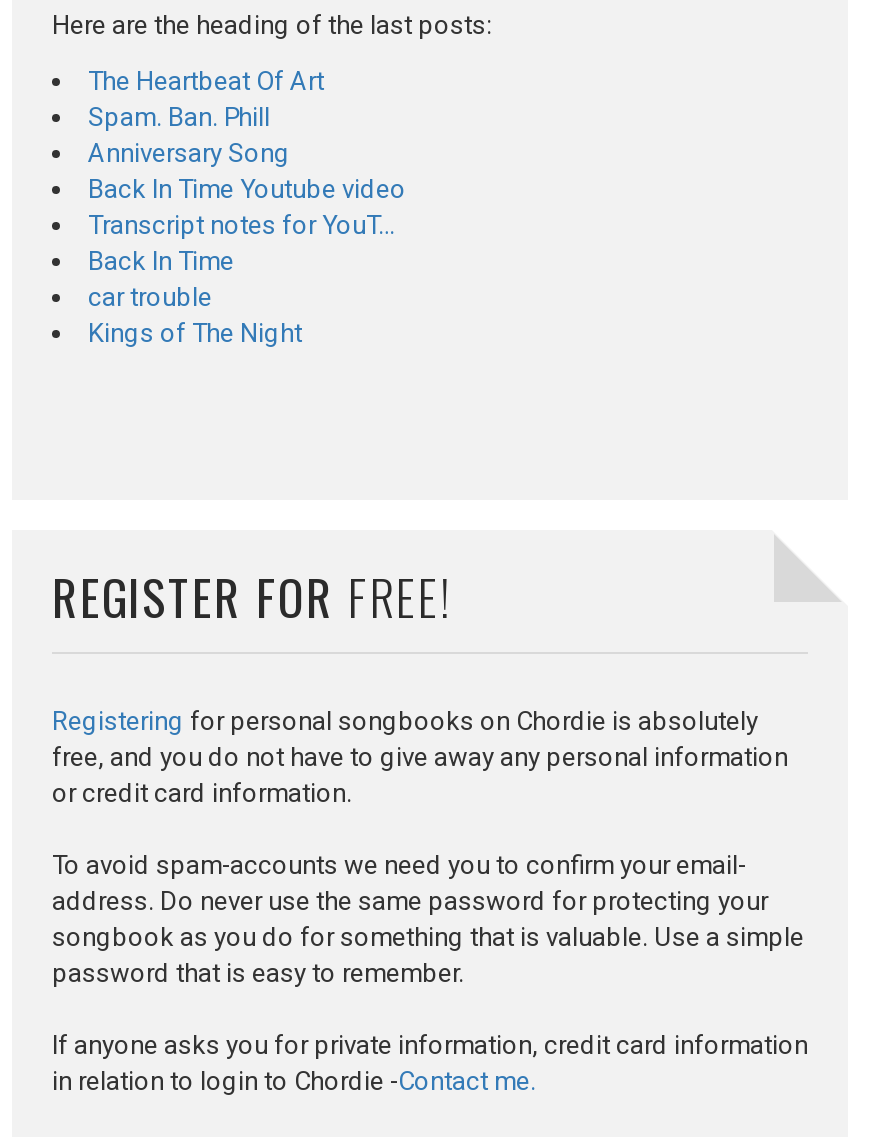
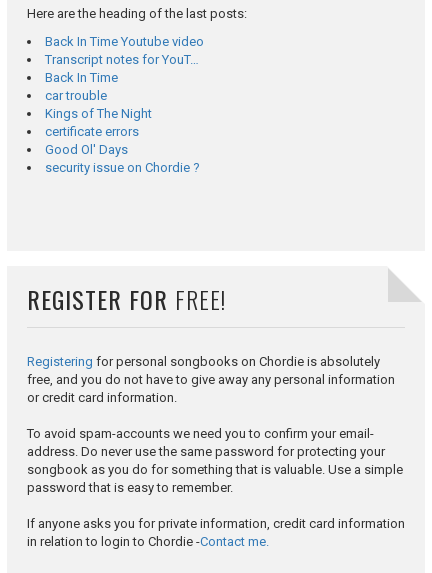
- The Heartbeat Of Art
- Spam. Ban. Phill
- Anniversary Song

moved up: Back In Time Youtube video | Transcript notes for YouT… | Back In Time | car trouble | Kings of The Night

+ certificate errors
+ Good Ol' Days
+ security issue on Chordie ?
